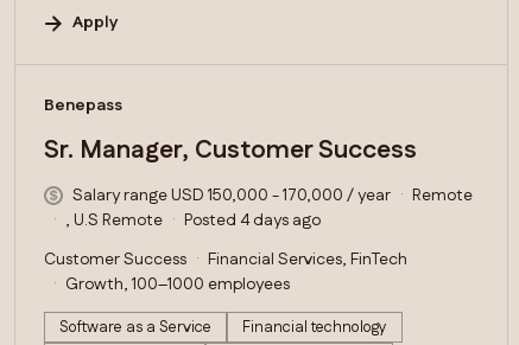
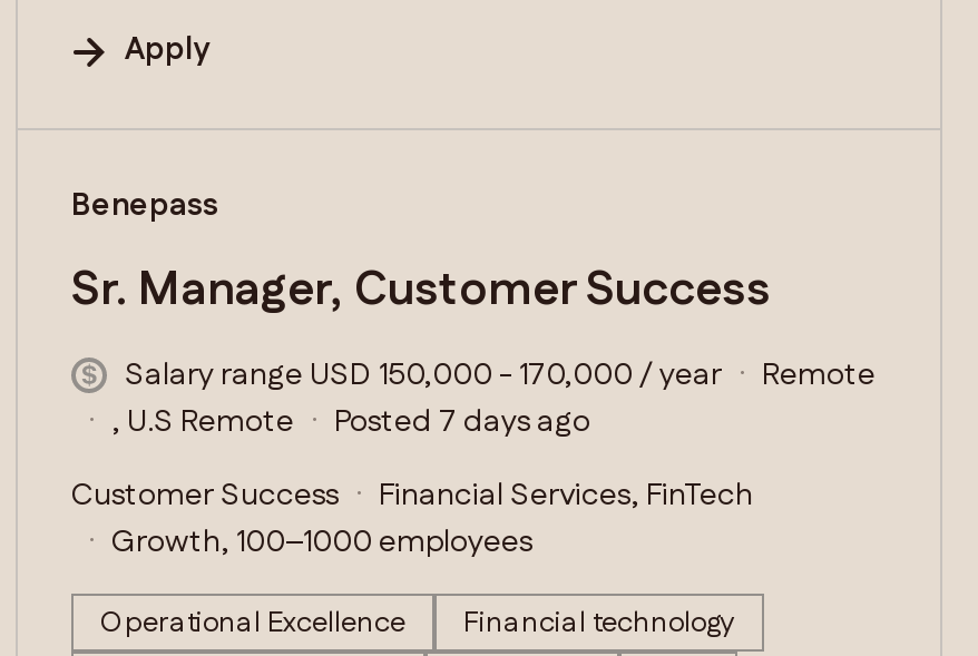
- Posted 4 days ago
+ Posted 7 days ago

- Software as a Service
+ Operational Excellence
